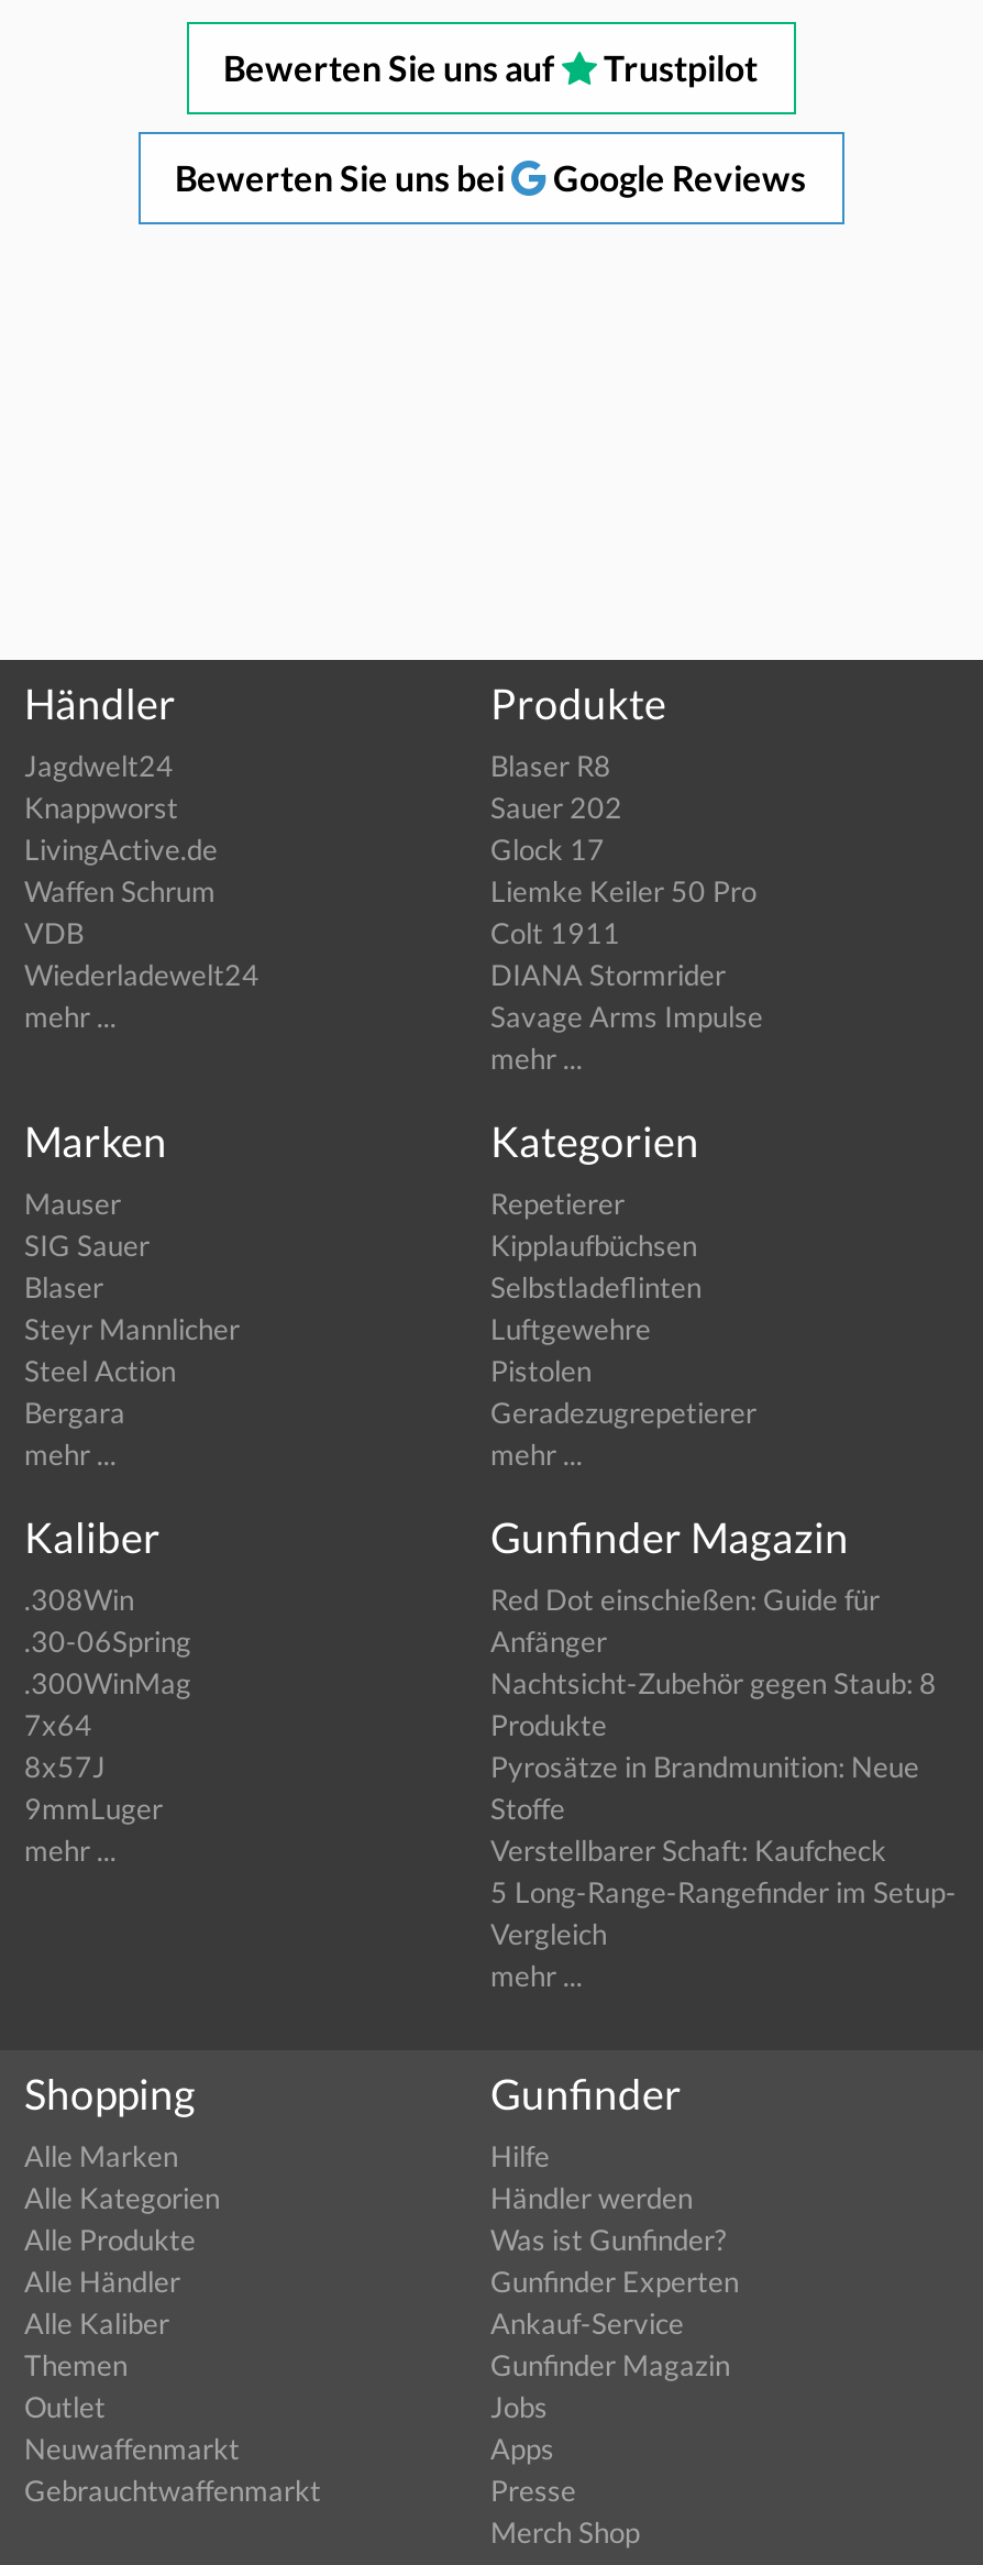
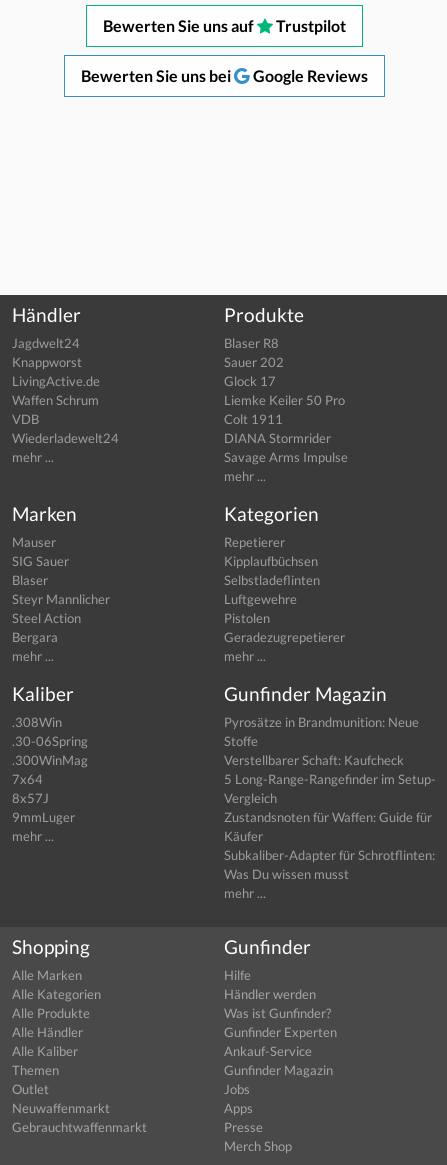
- Red Dot einschießen: Guide für
- Anfänger
- Nachtsicht-Zubehör gegen Staub: 8
- Produkte

moved up: Pyrosätze in Brandmunition: Neue | Stoffe | Verstellbarer Schaft: Kaufcheck | 5 Long-Range-Rangefinder im Setup- | Vergleich

+ Zustandsnoten für Waffen: Guide für
+ Käufer
+ Subkaliber-Adapter für Schrotflinten:
+ Was Du wissen musst
